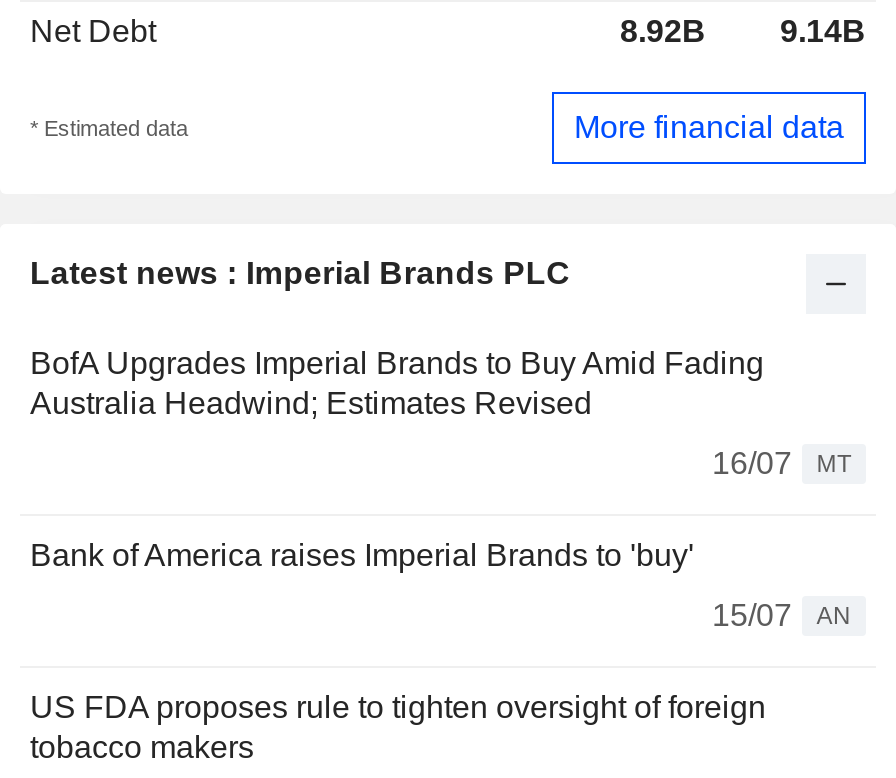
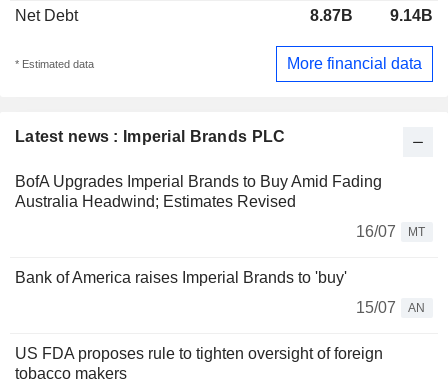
- 8.92B
+ 8.87B
